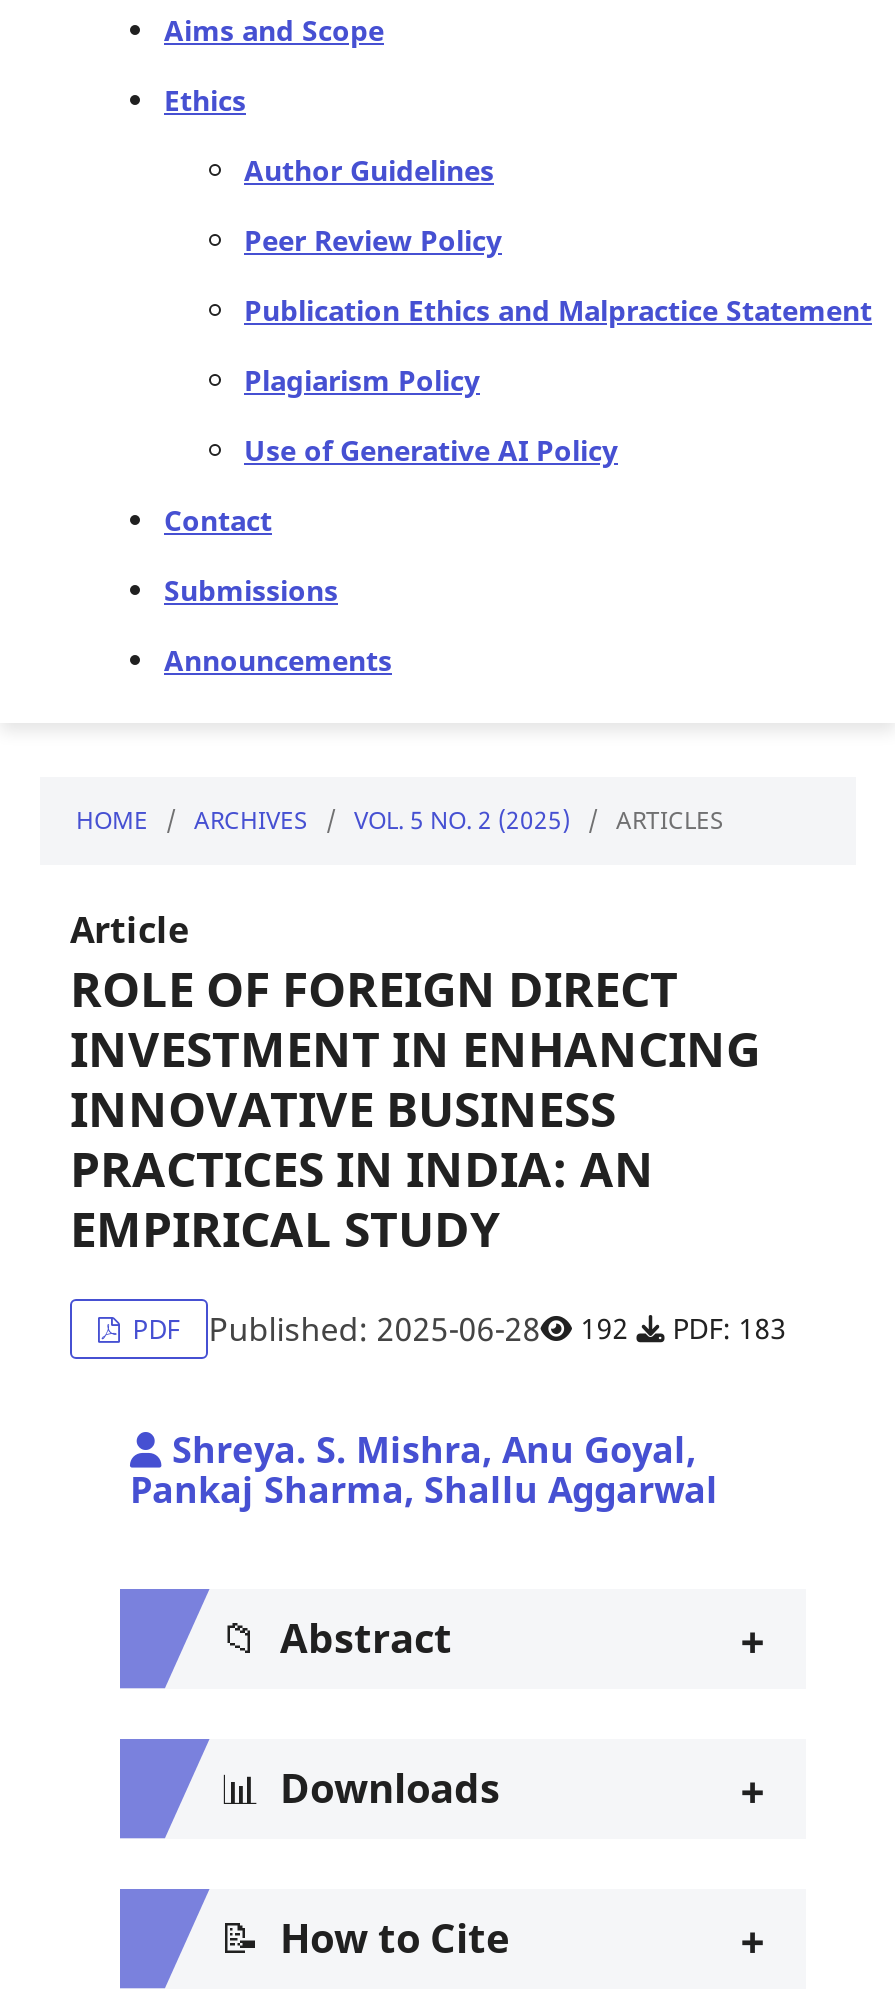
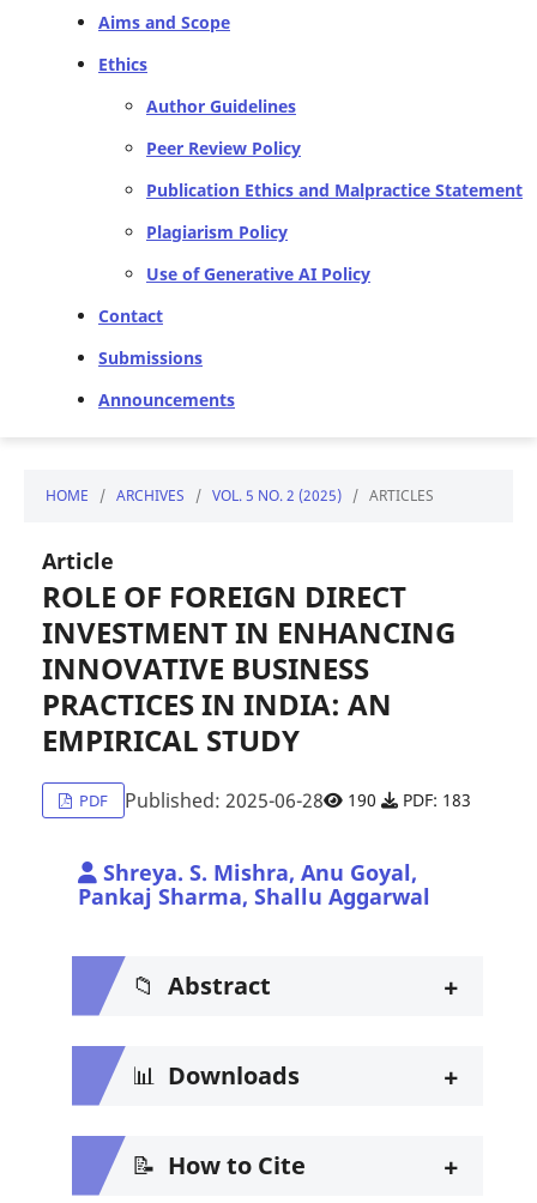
- PDF Published: 2025-06-28 192 PDF: 183
+ PDF Published: 2025-06-28 190 PDF: 183
